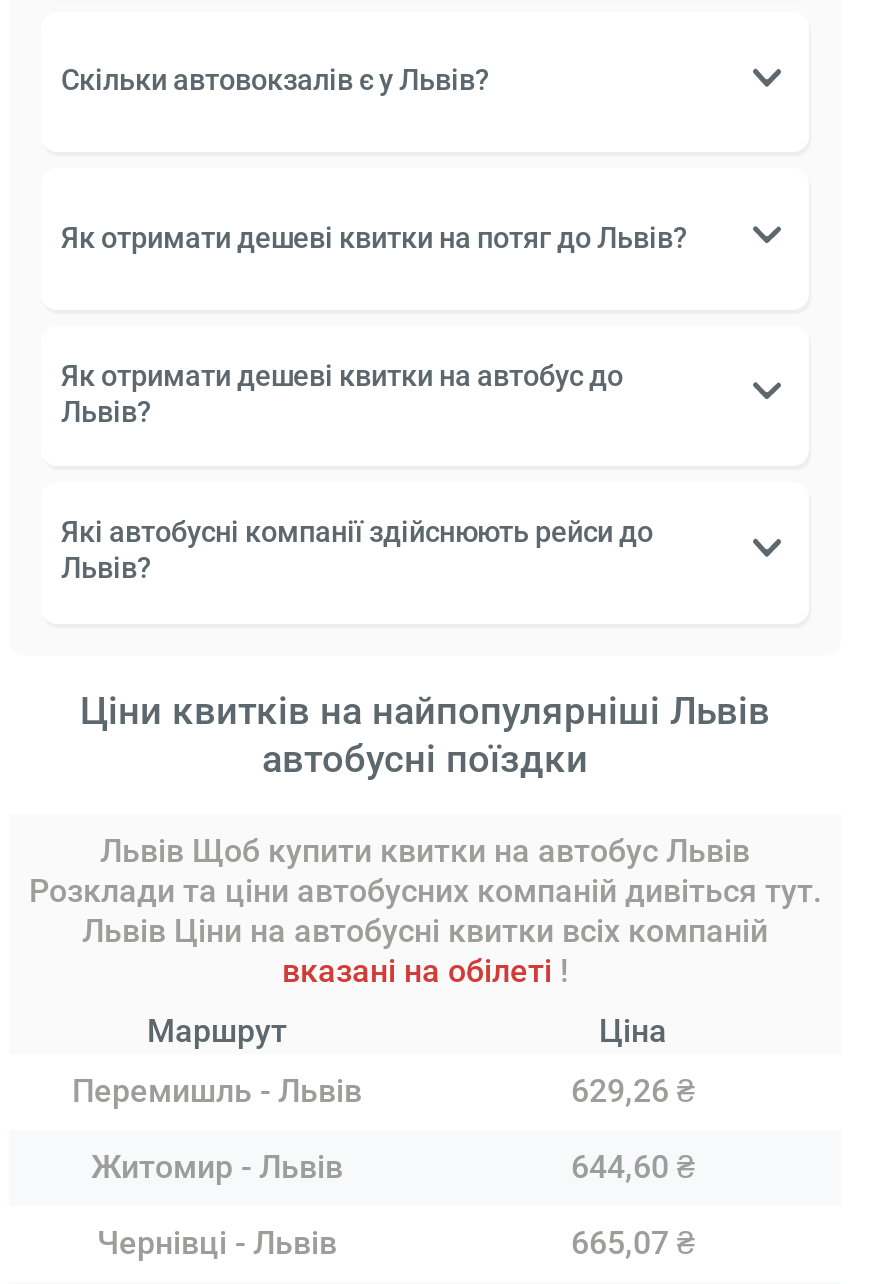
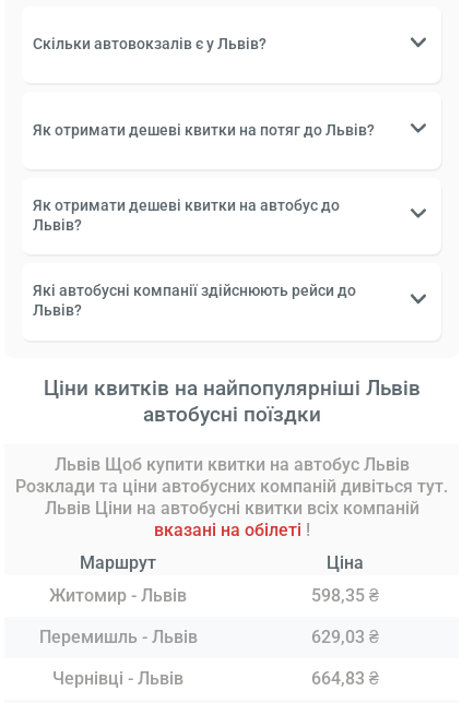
moved down: Перемишль - Львів

- 629,26 ₴

moved up: Житомир - Львів

- 644,60 ₴
+ 598,35 ₴
+ 629,03 ₴

- 665,07 ₴
+ 664,83 ₴
